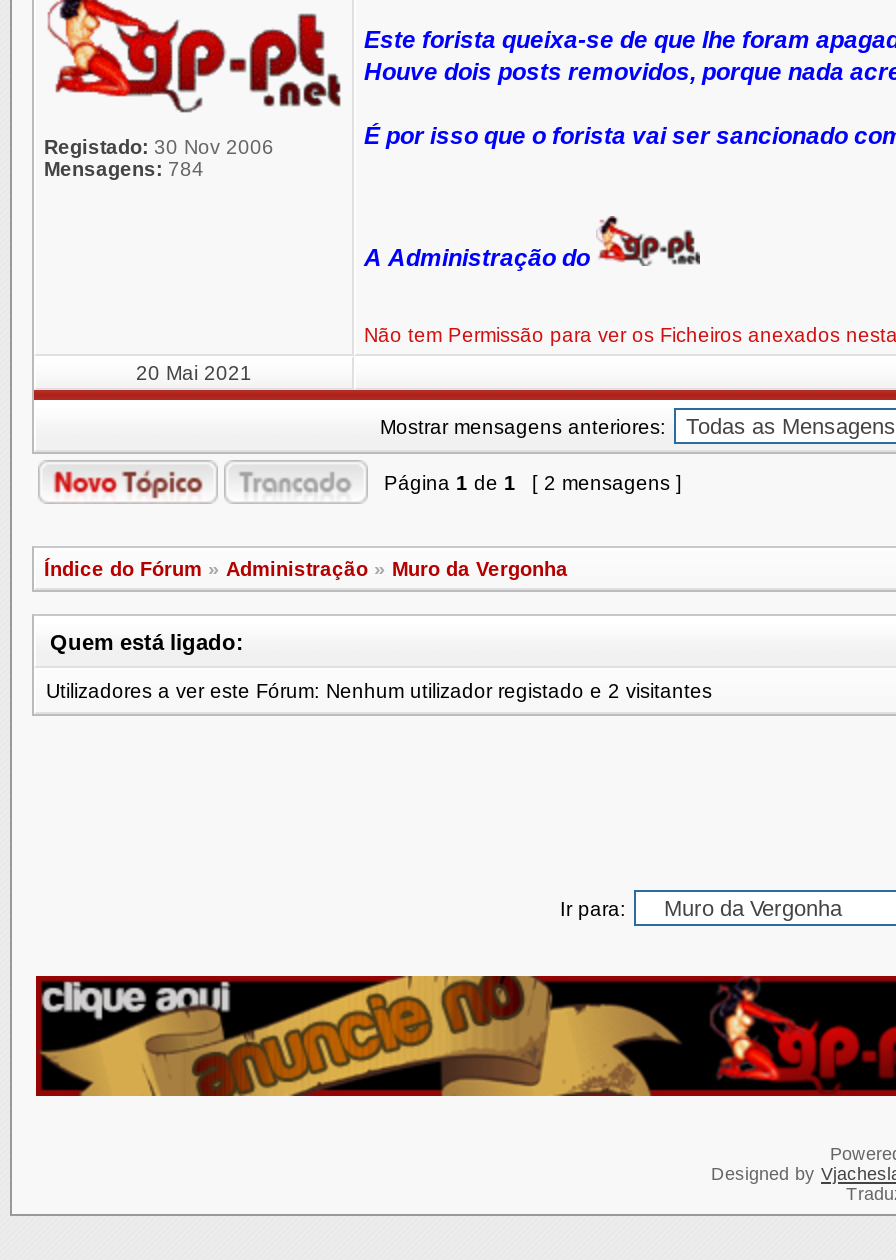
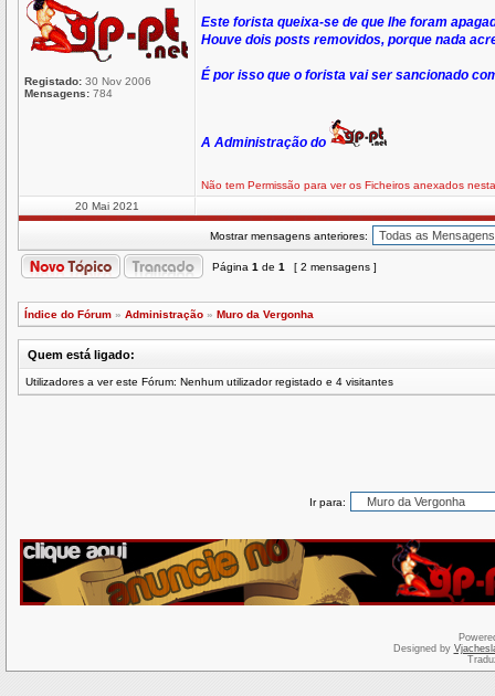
- Utilizadores a ver este Fórum: Nenhum utilizador registado e 2 visitantes
+ Utilizadores a ver este Fórum: Nenhum utilizador registado e 4 visitantes
